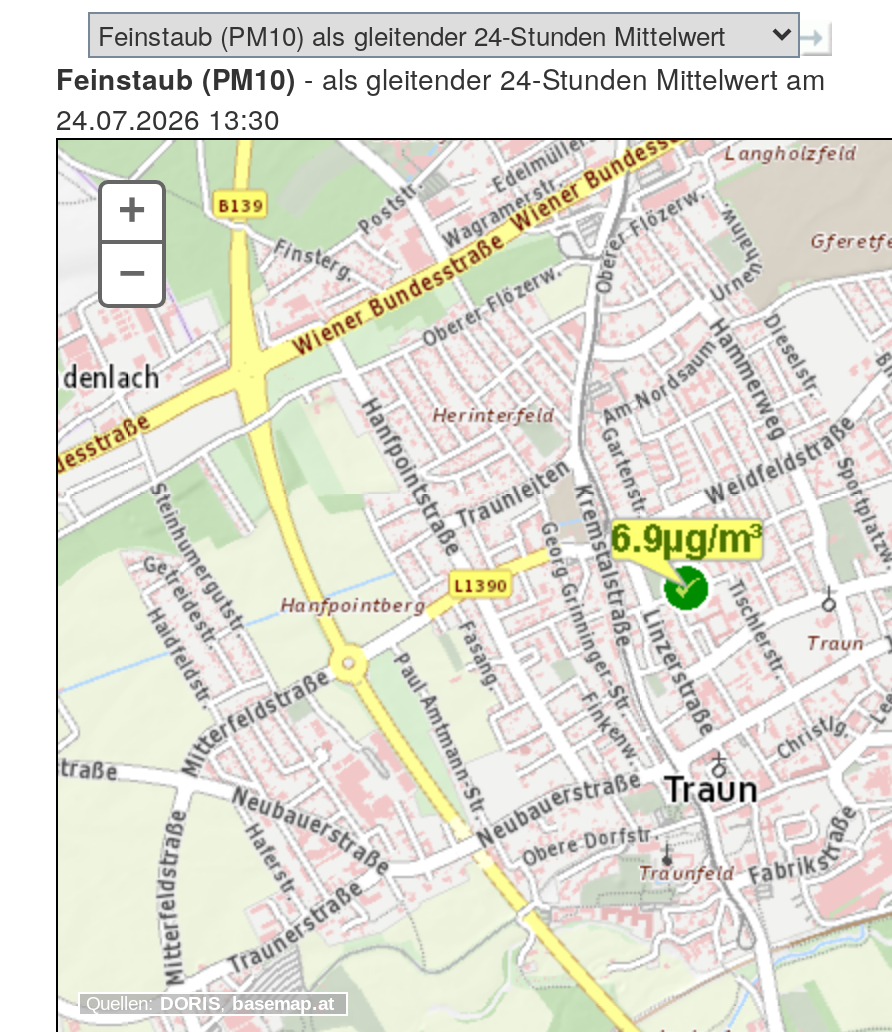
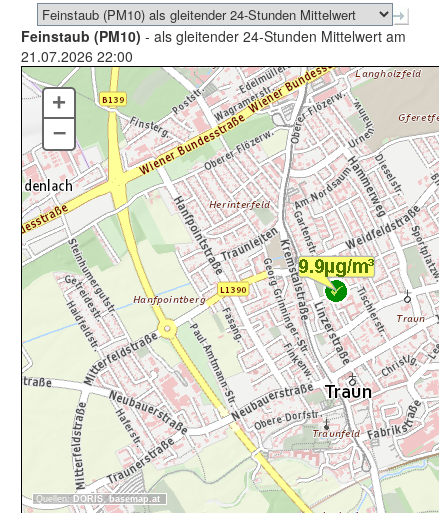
- 24.07.2026 13:30
+ 21.07.2026 22:00
